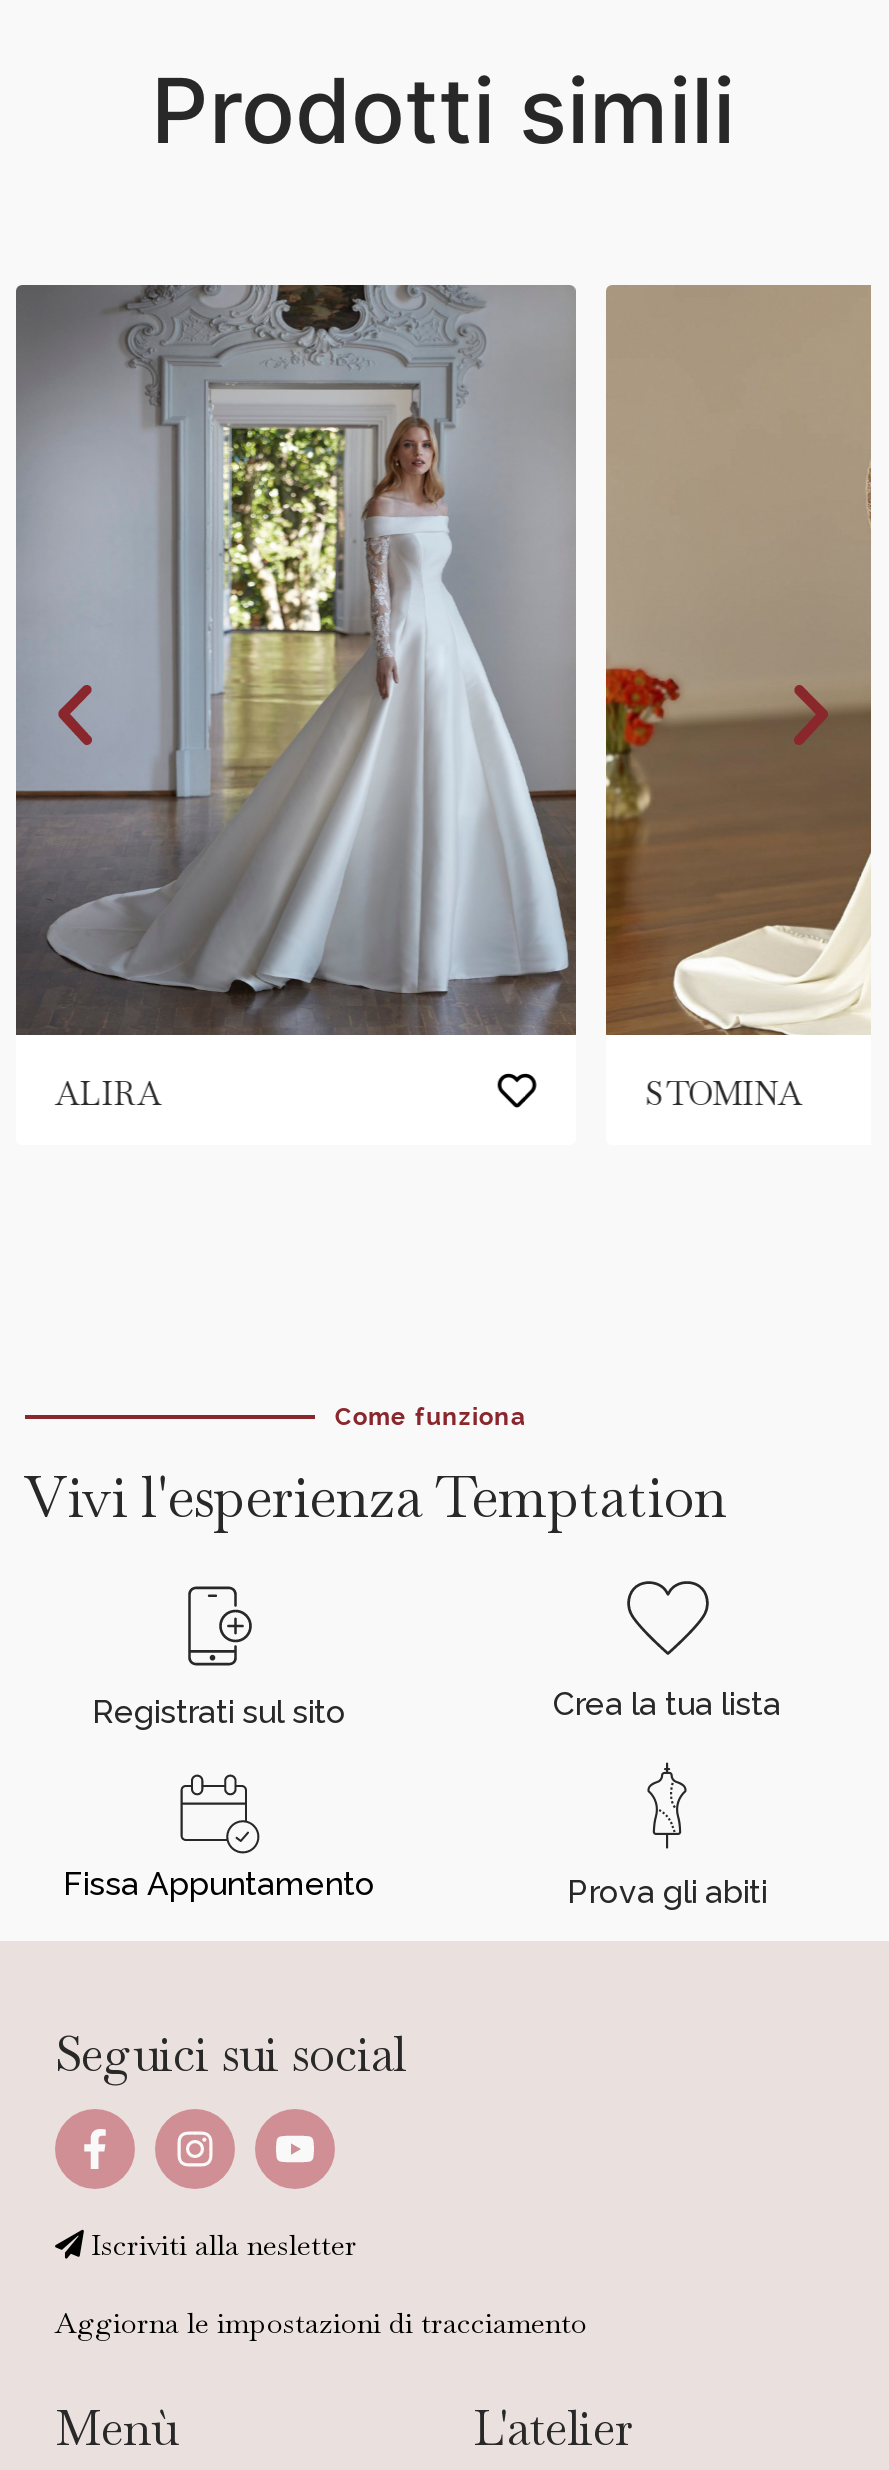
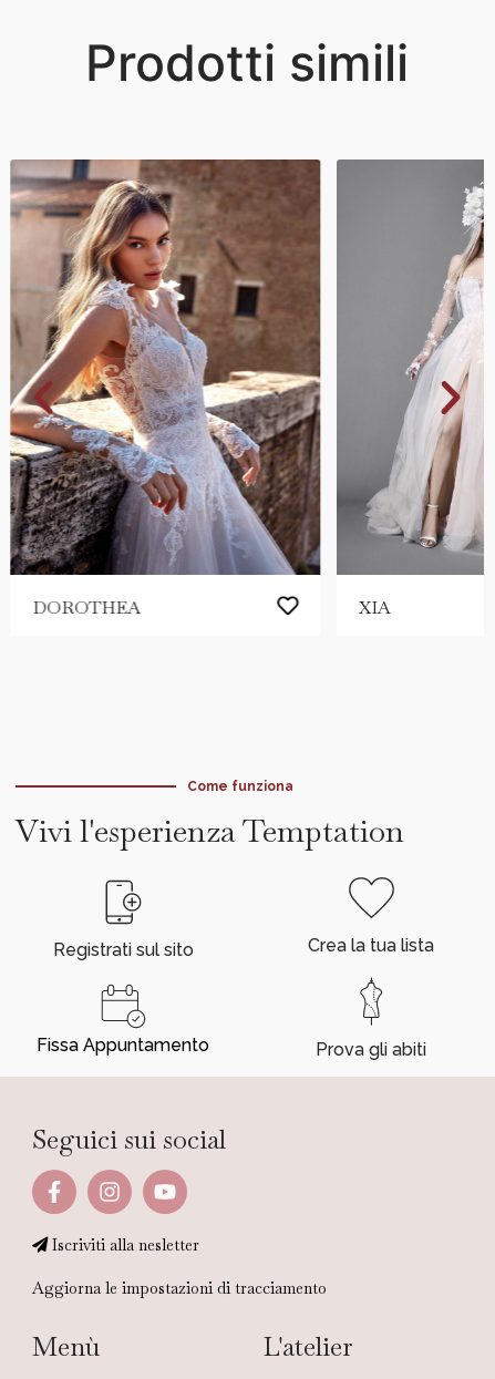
- [image]
- ALIRA
- STOMINA
+ [image]
+ DOROTHEA
+ XIA

- [image]
+ [image]
